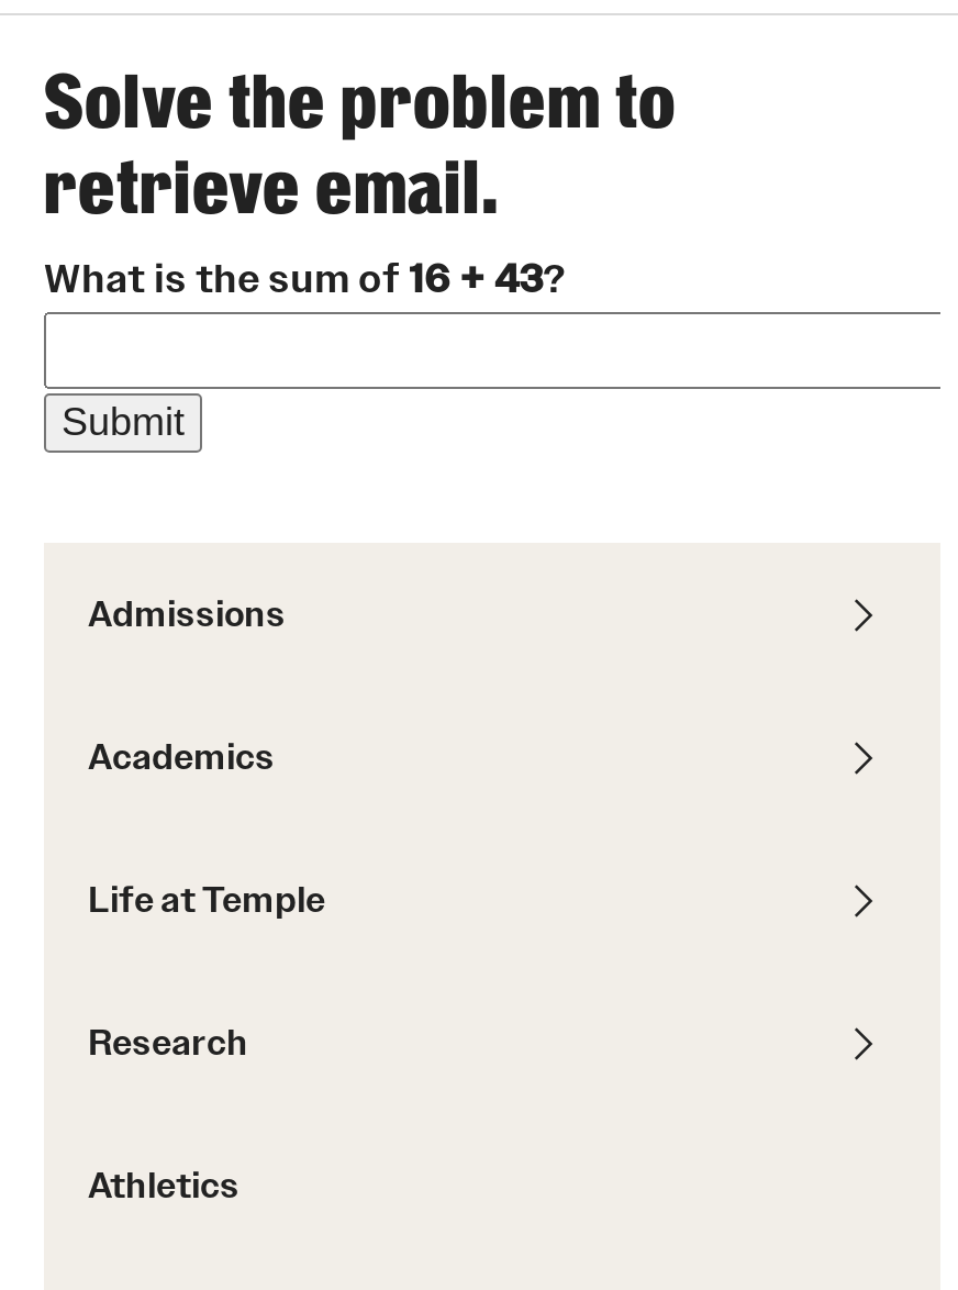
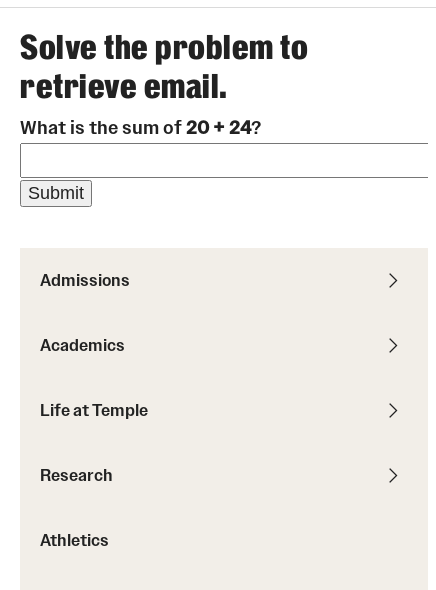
- What is the sum of 16 + 43?
+ What is the sum of 20 + 24?
